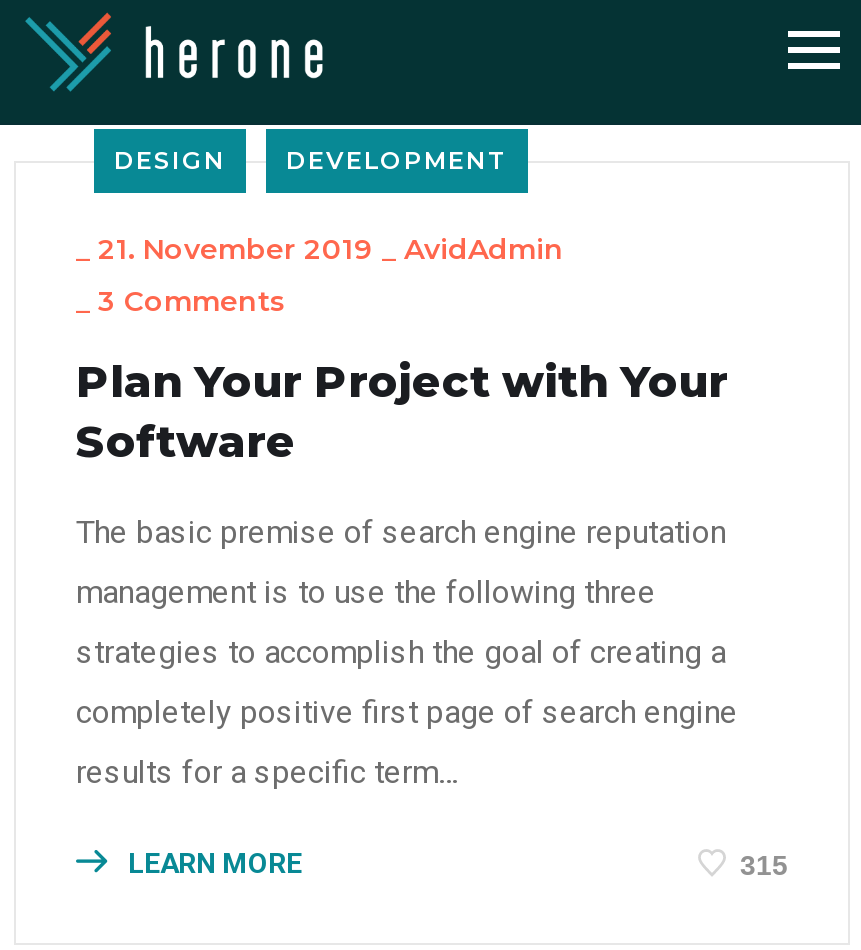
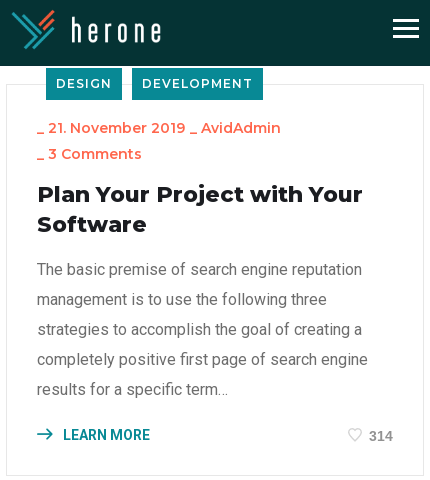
- 315
+ 314
